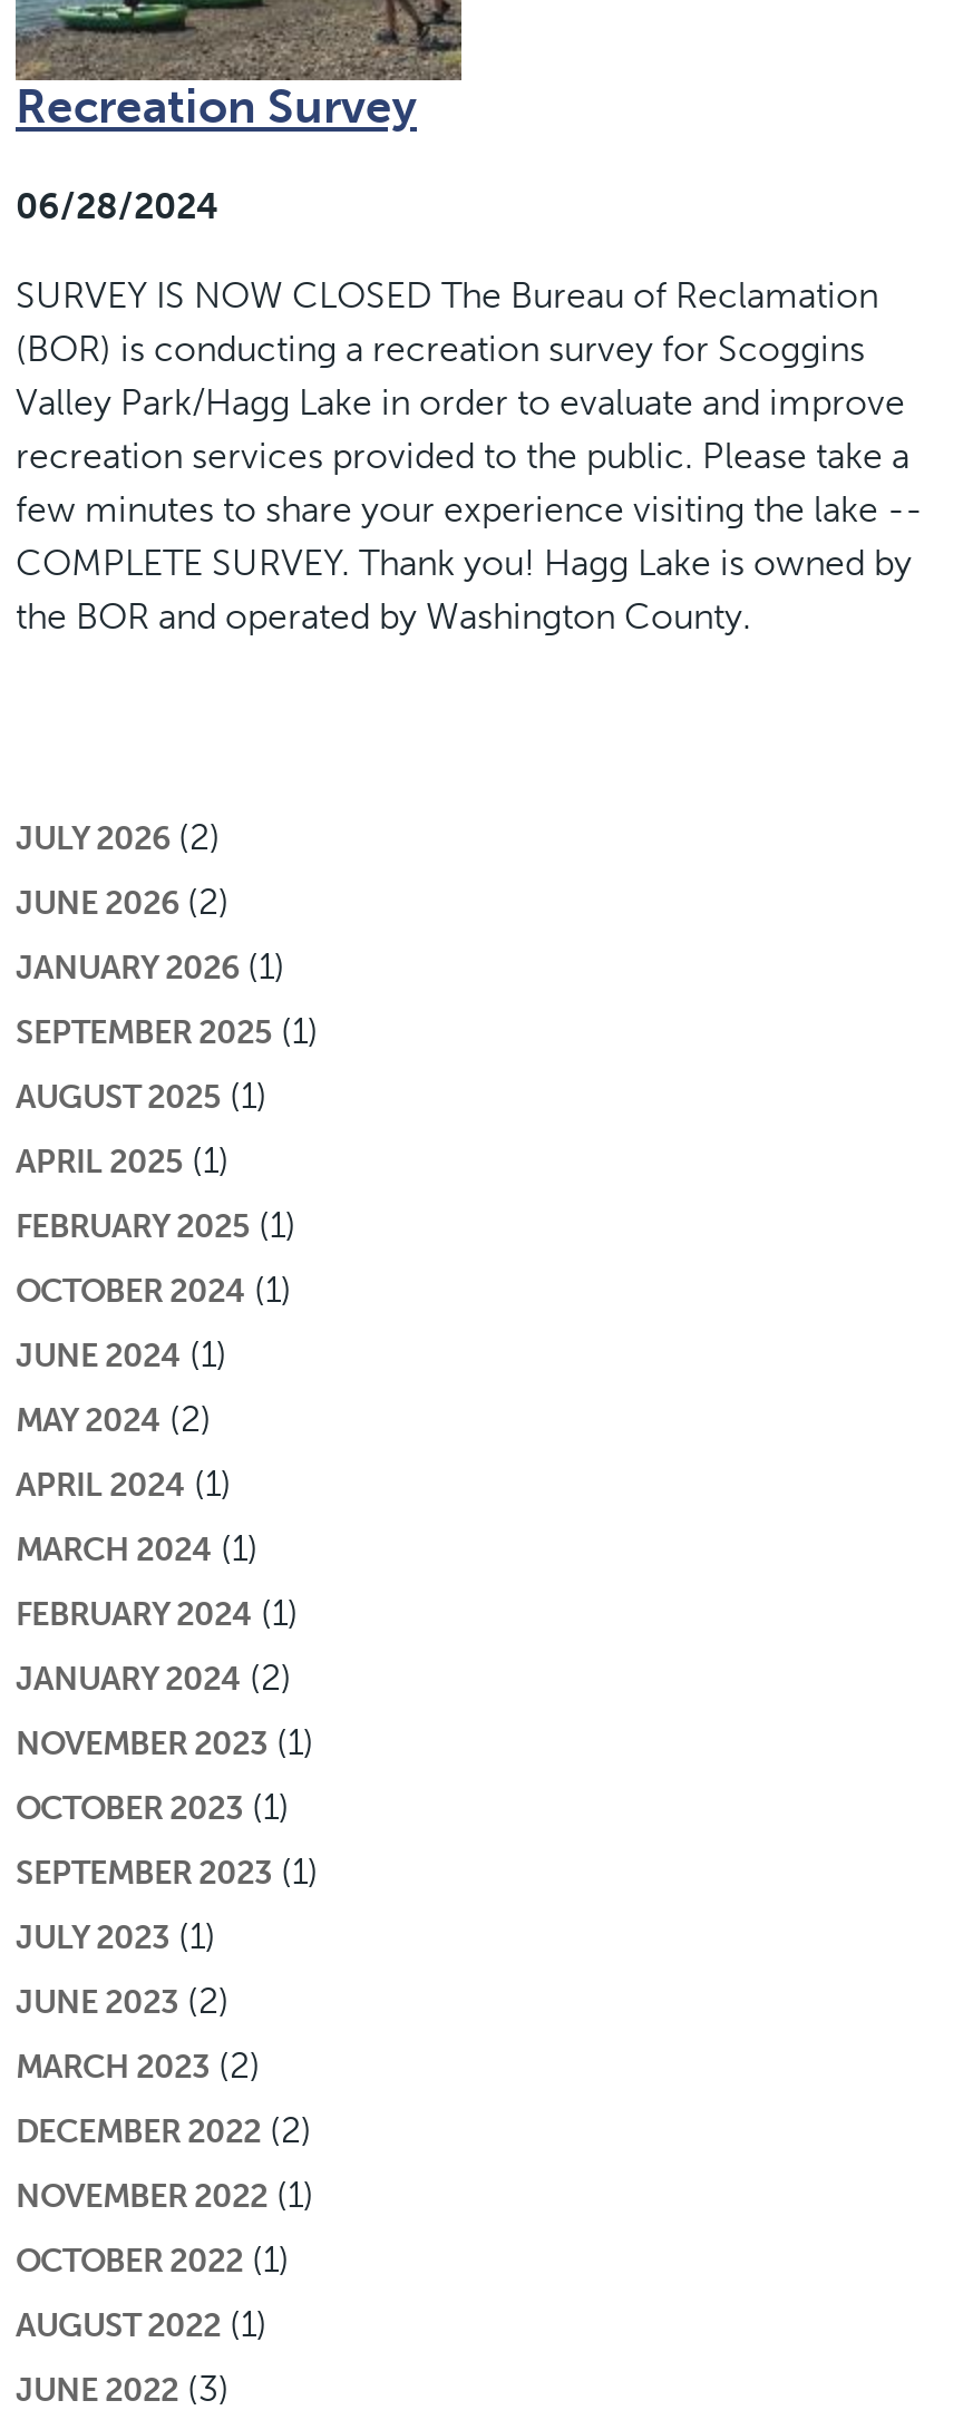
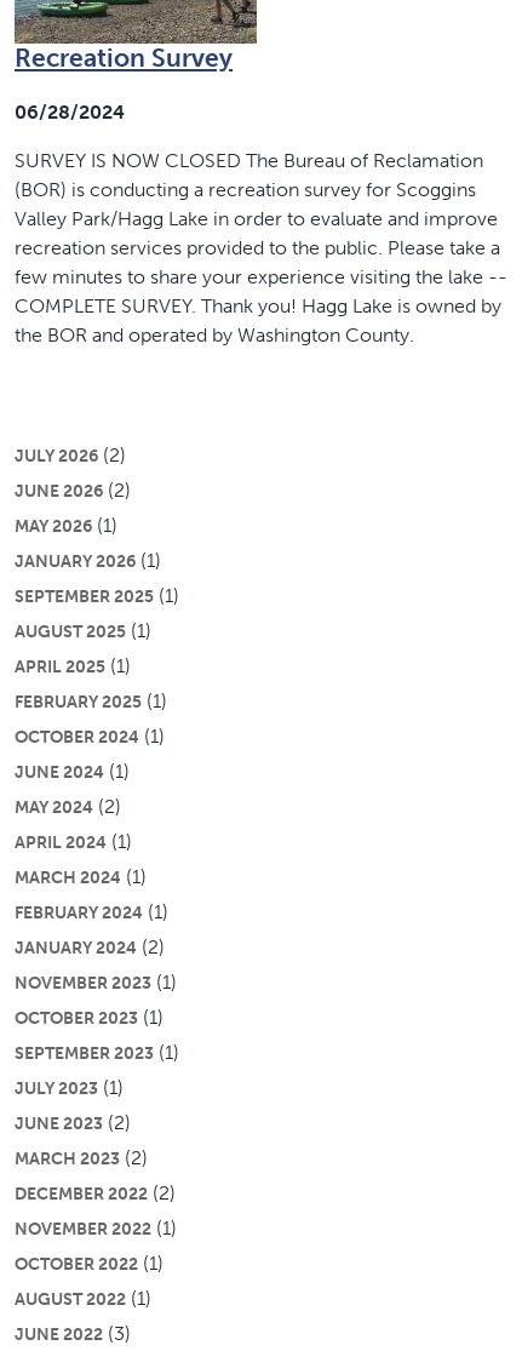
+ MAY 2026 (1)
